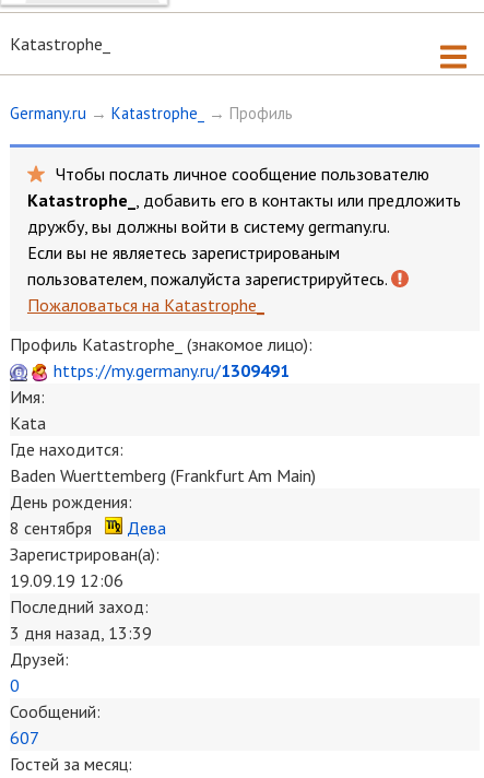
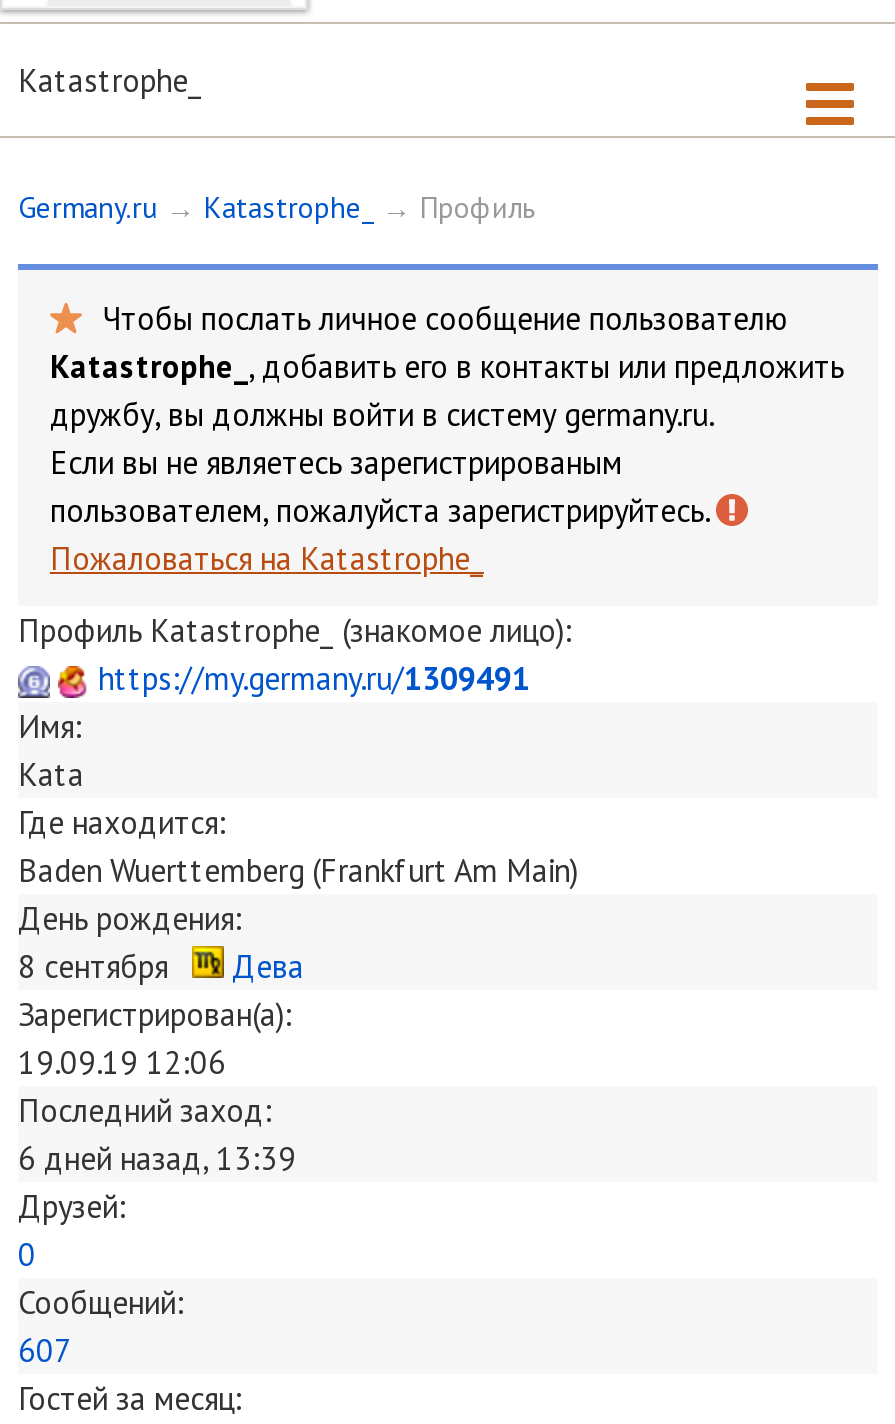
- 3 дня назад, 13:39
+ 6 дней назад, 13:39
